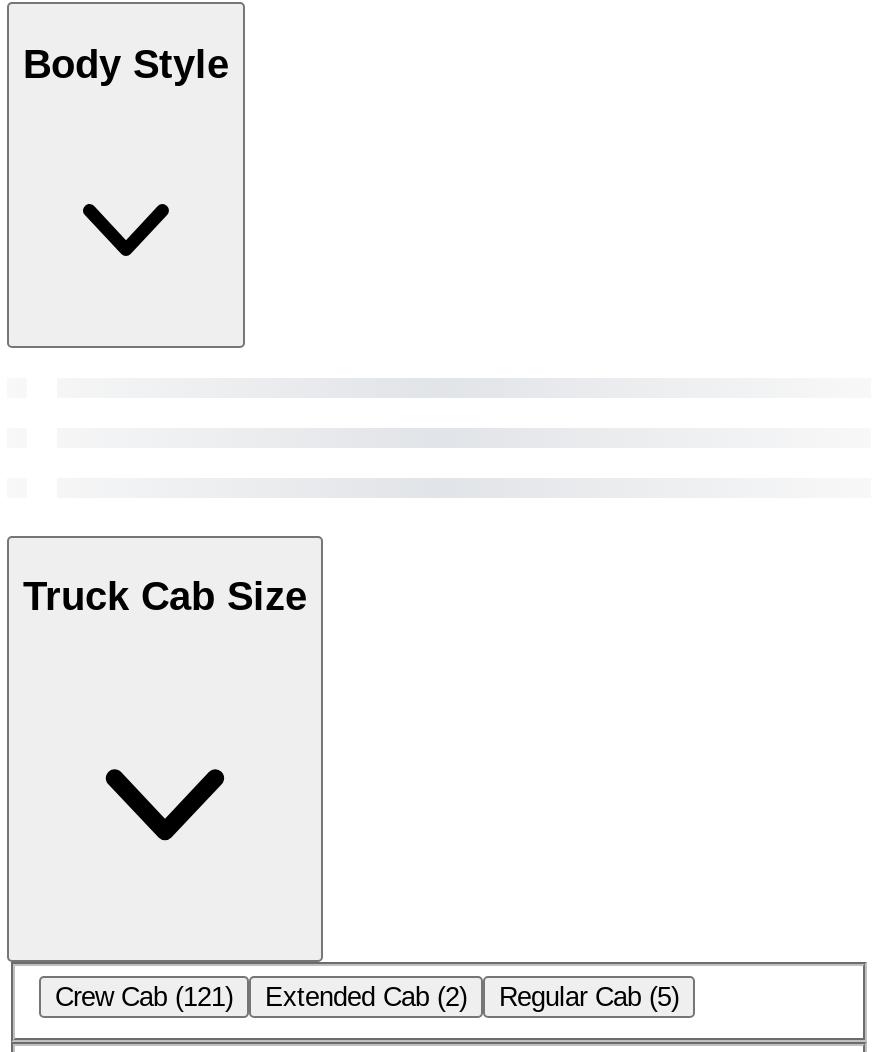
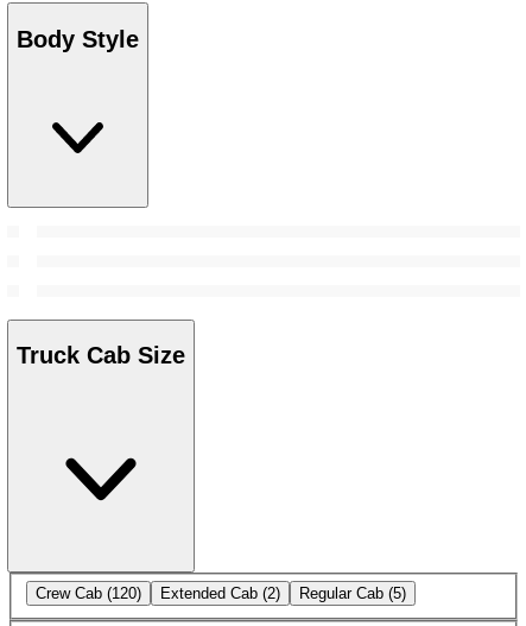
- Crew Cab (121) Extended Cab (2) Regular Cab (5)
+ Crew Cab (120) Extended Cab (2) Regular Cab (5)
